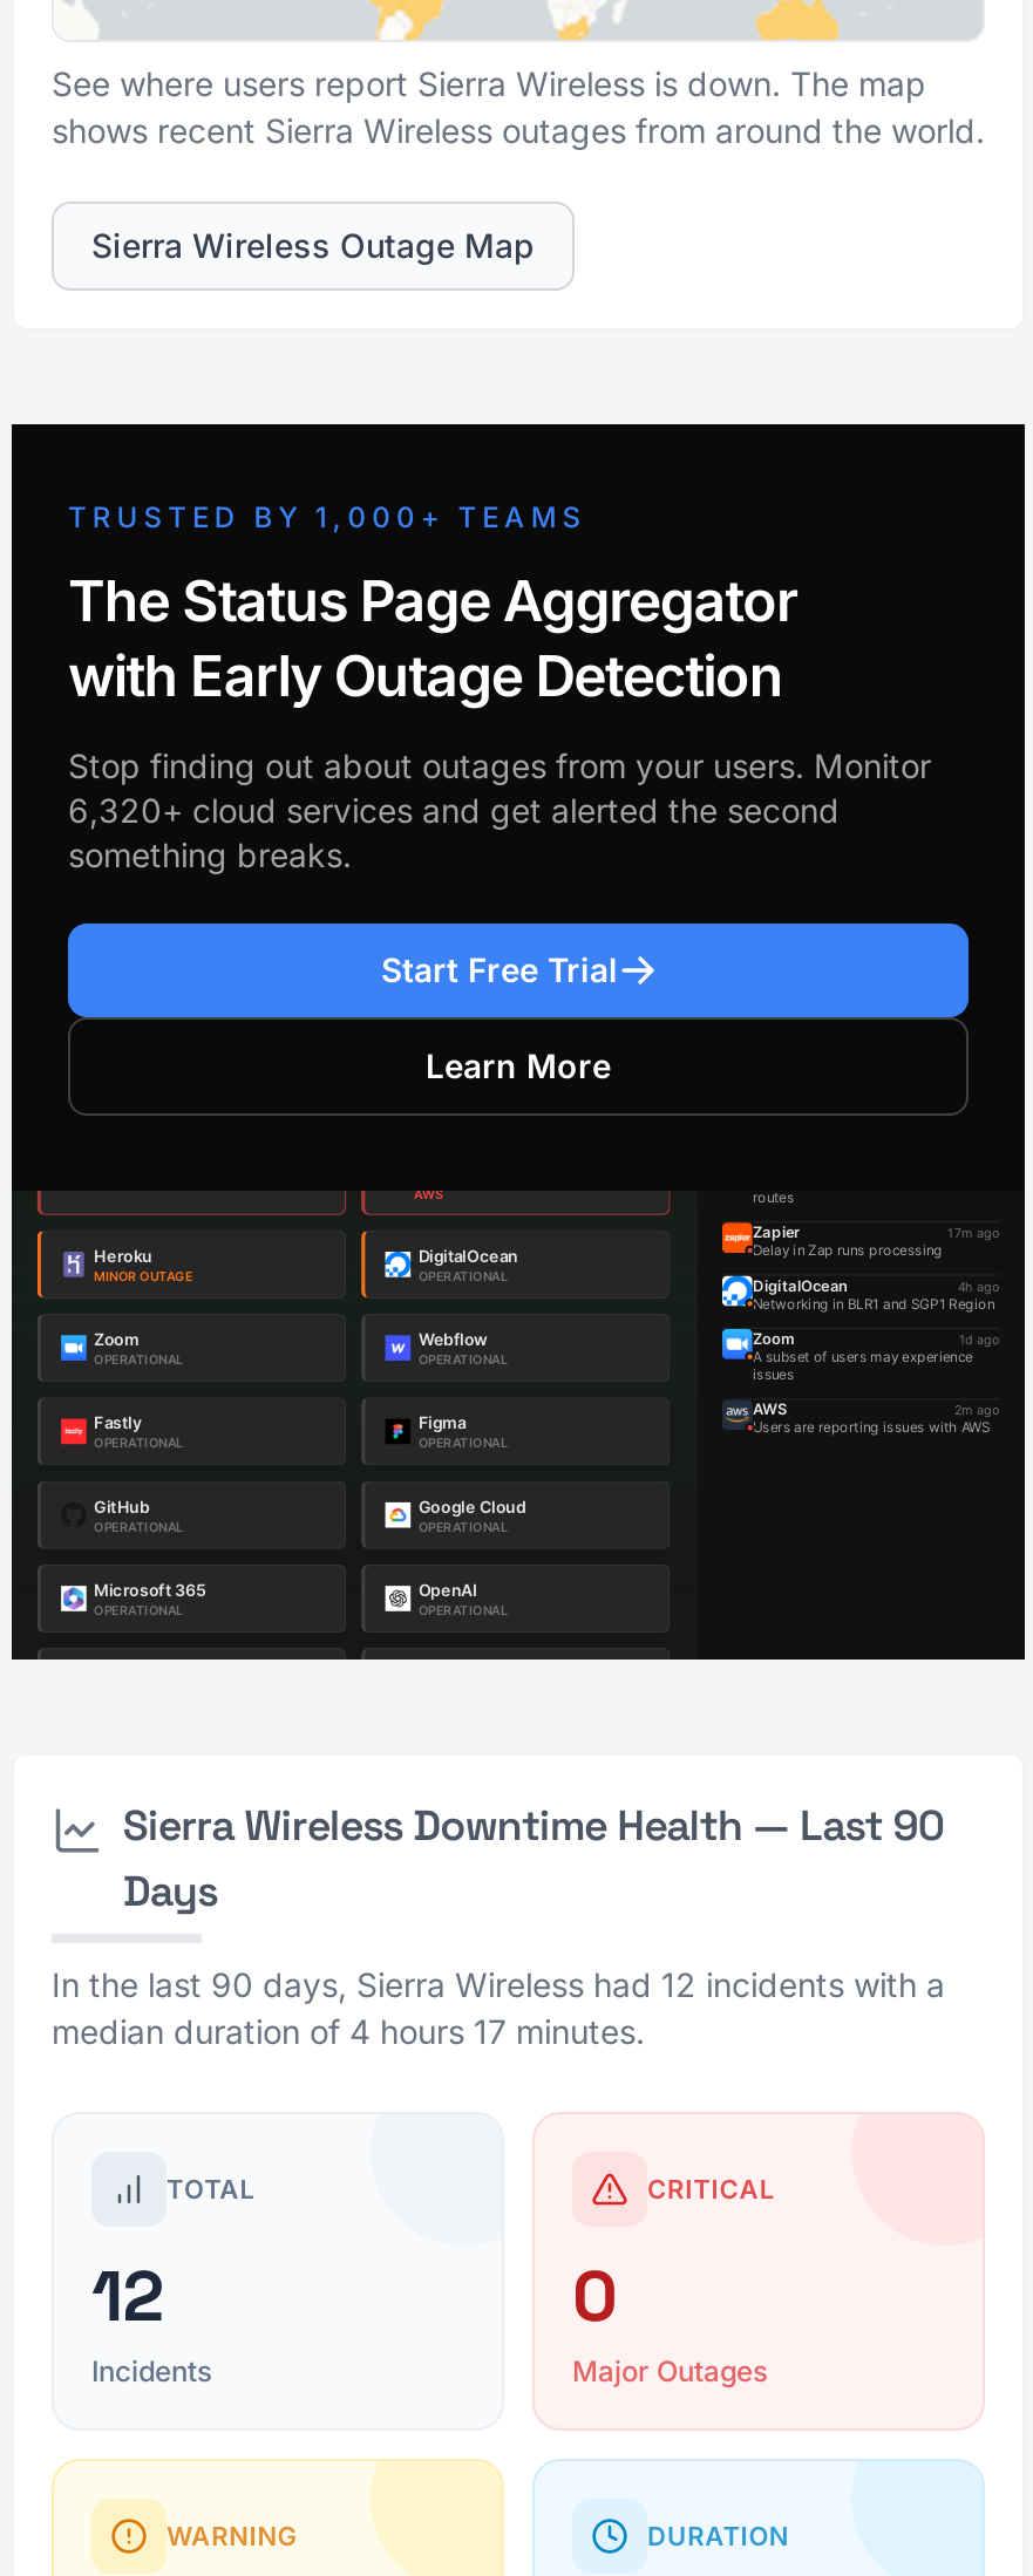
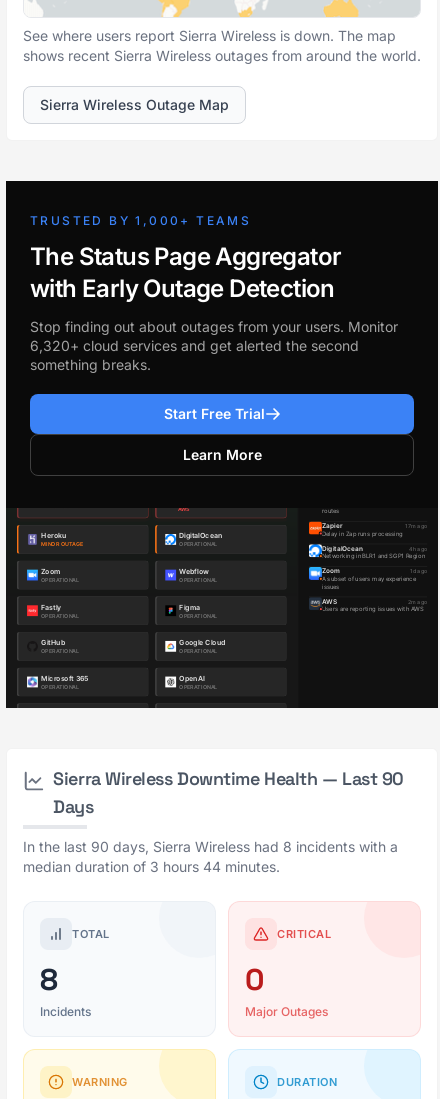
- In the last 90 days, Sierra Wireless had 12 incidents with a
+ In the last 90 days, Sierra Wireless had 8 incidents with a

- median duration of 4 hours 17 minutes.
+ median duration of 3 hours 44 minutes.

- 12
+ 8
